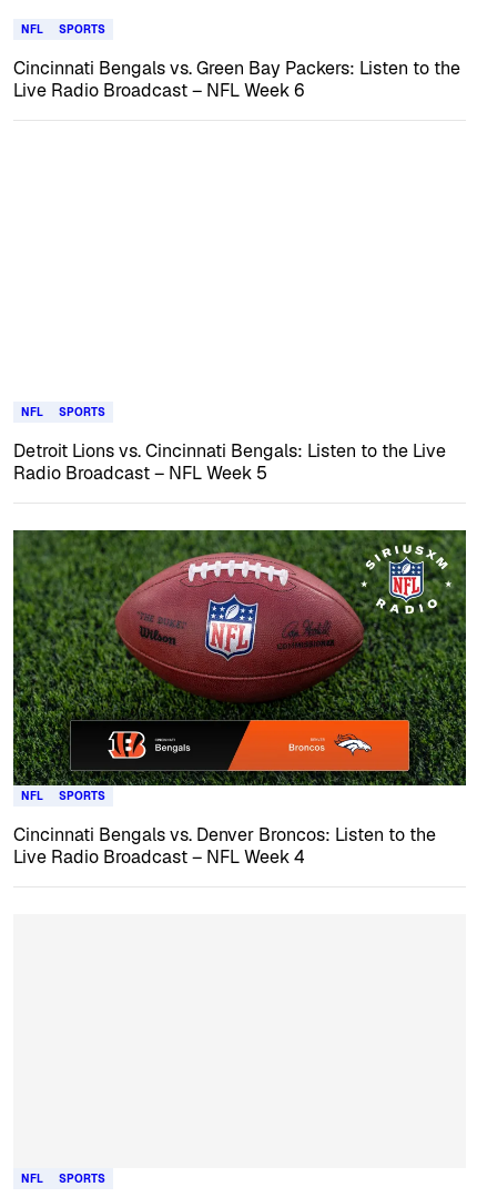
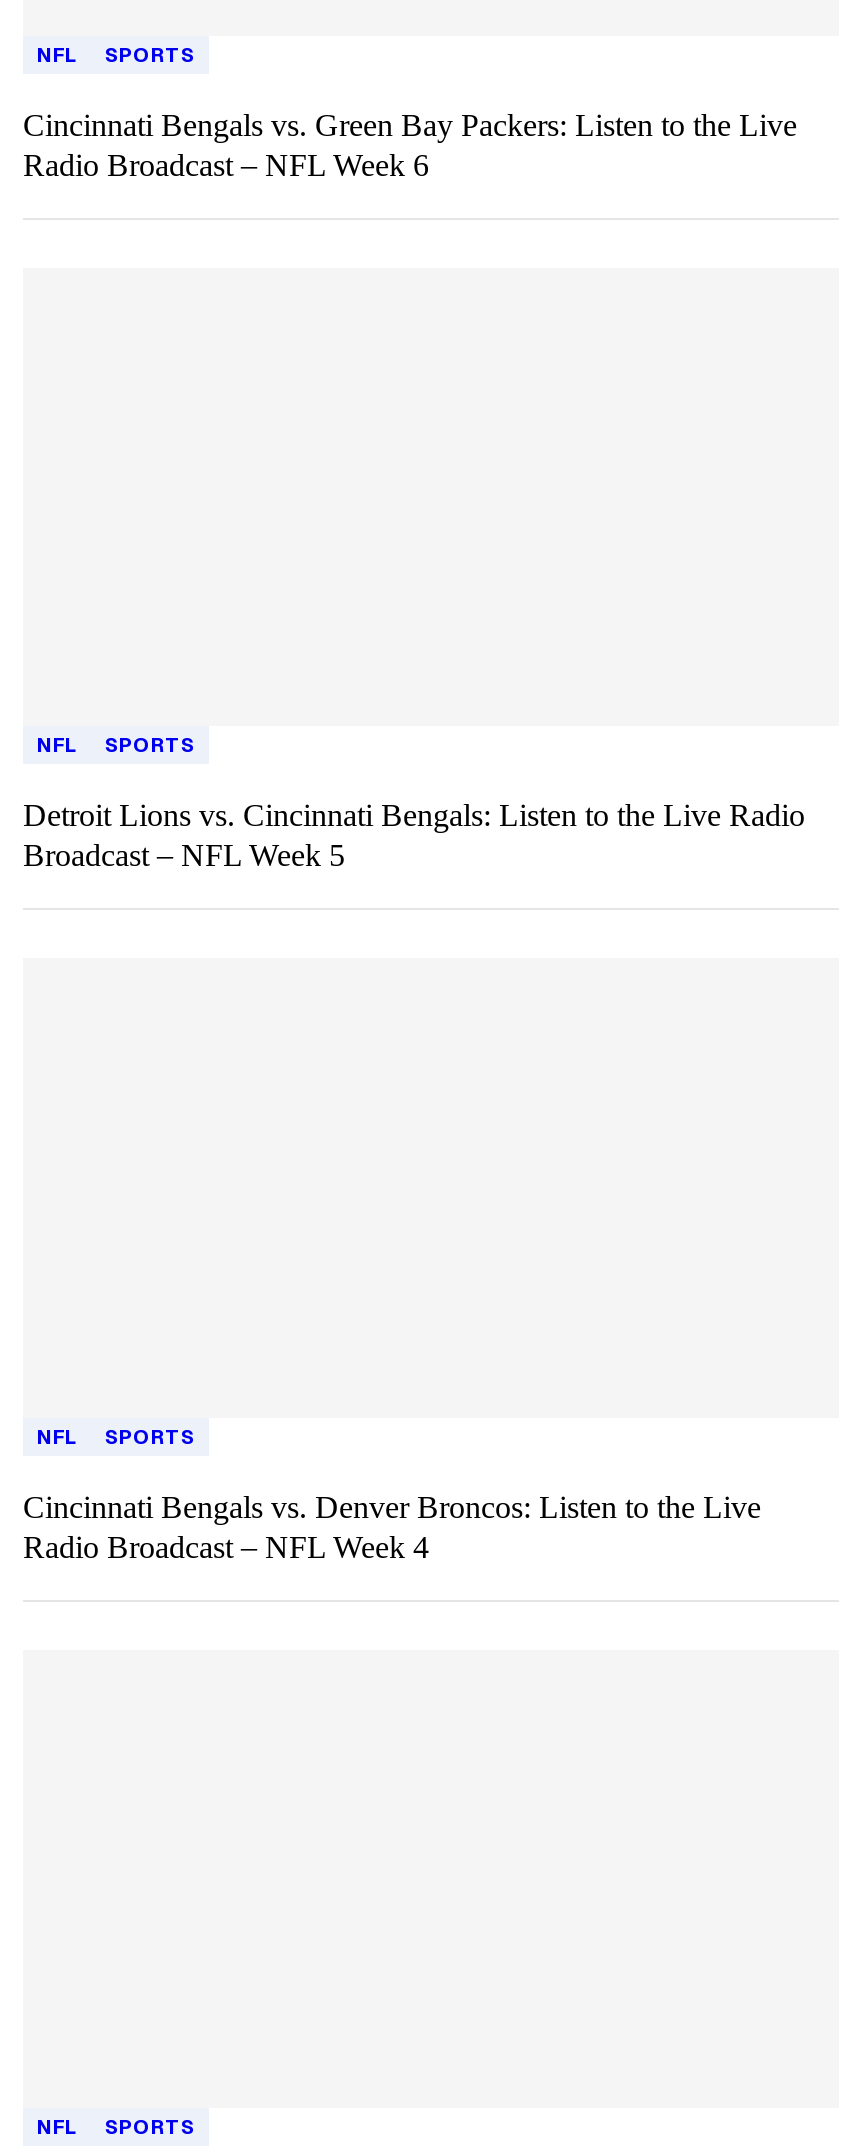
- [image]
